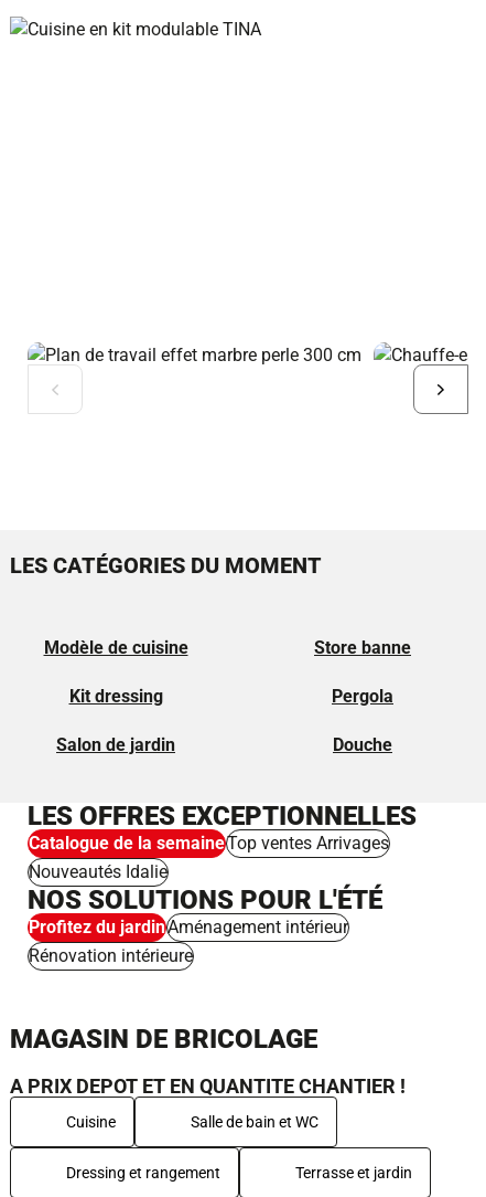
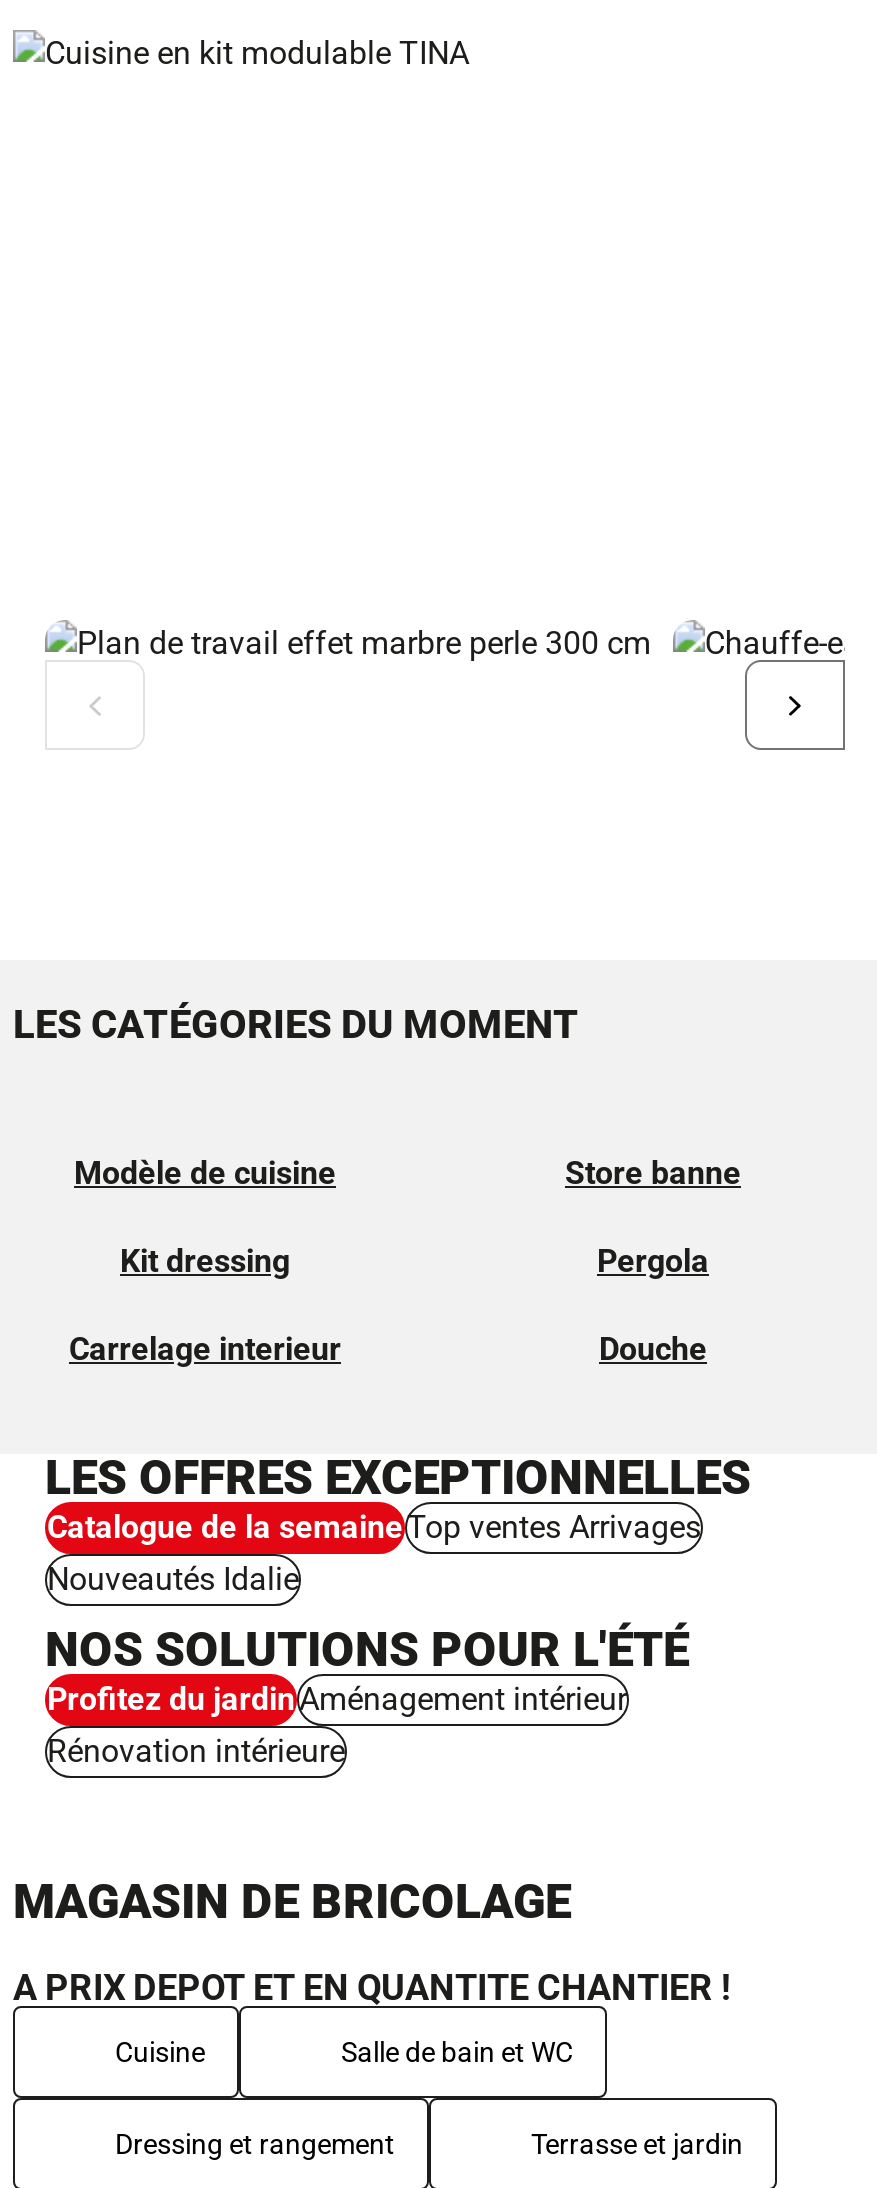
- Salon de jardin
+ Carrelage interieur
